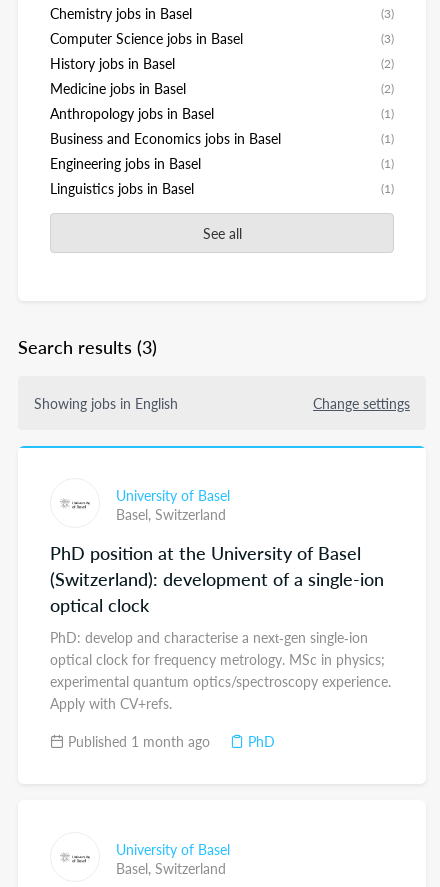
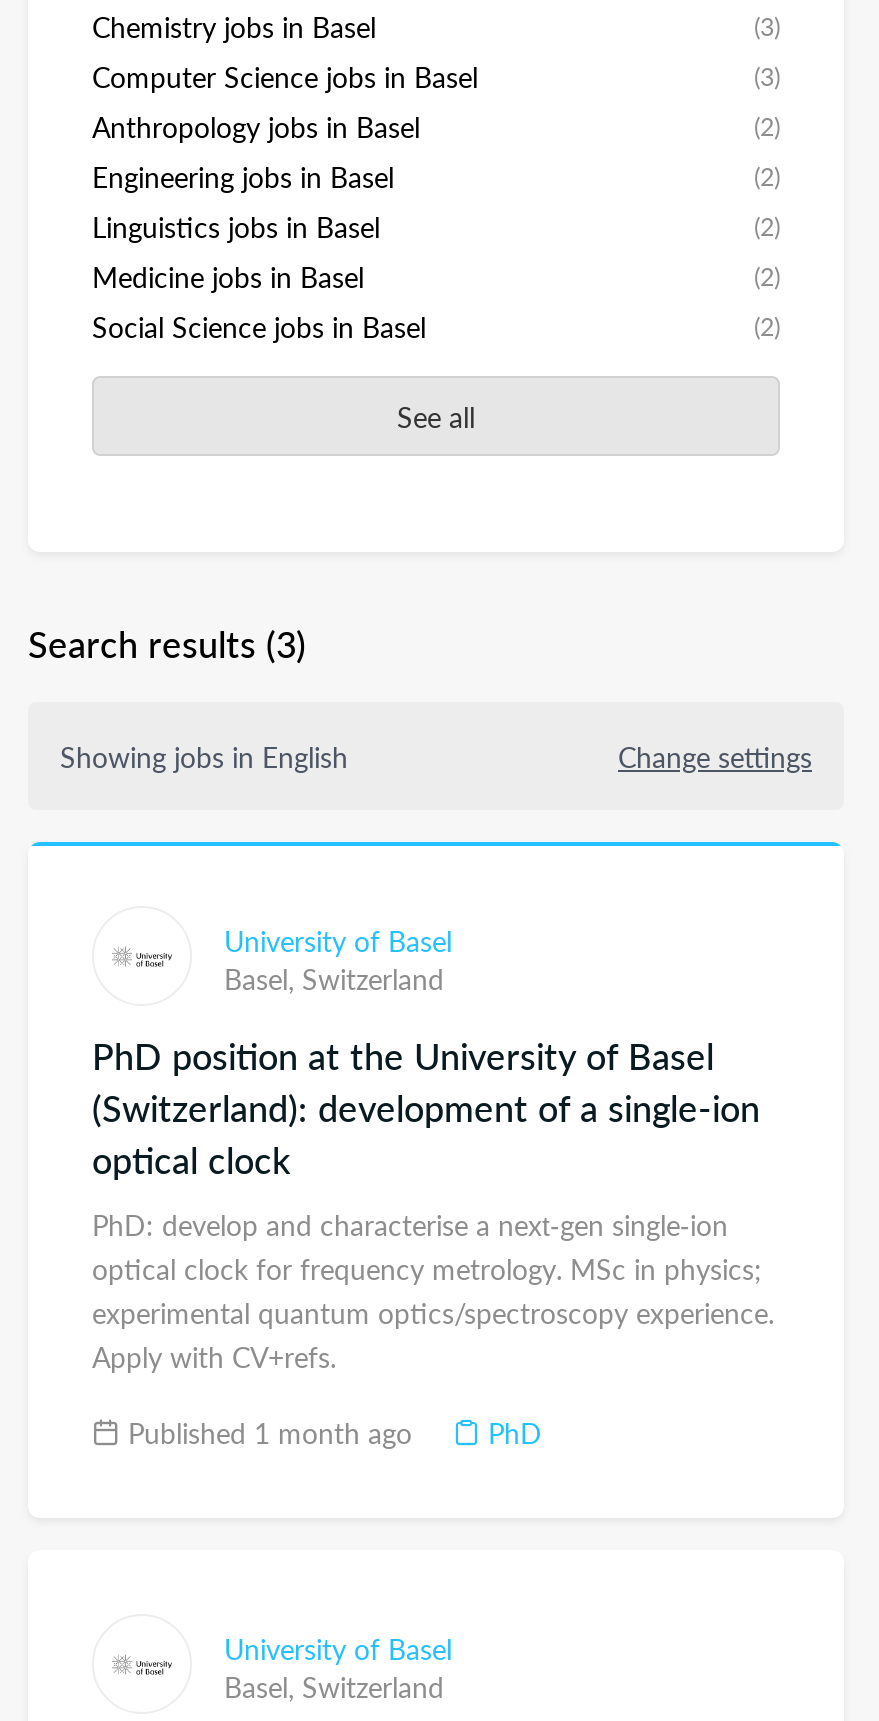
- History jobs in Basel
+ (2)
+ (2)

moved down: (2) | Medicine jobs in Basel | (2)

moved up: Anthropology jobs in Basel

- (1)
- Business and Economics jobs in Basel
- (1)
- (1)
- (1)
+ Social Science jobs in Basel
+ (2)

moved up: Engineering jobs in Basel

moved up: Linguistics jobs in Basel
